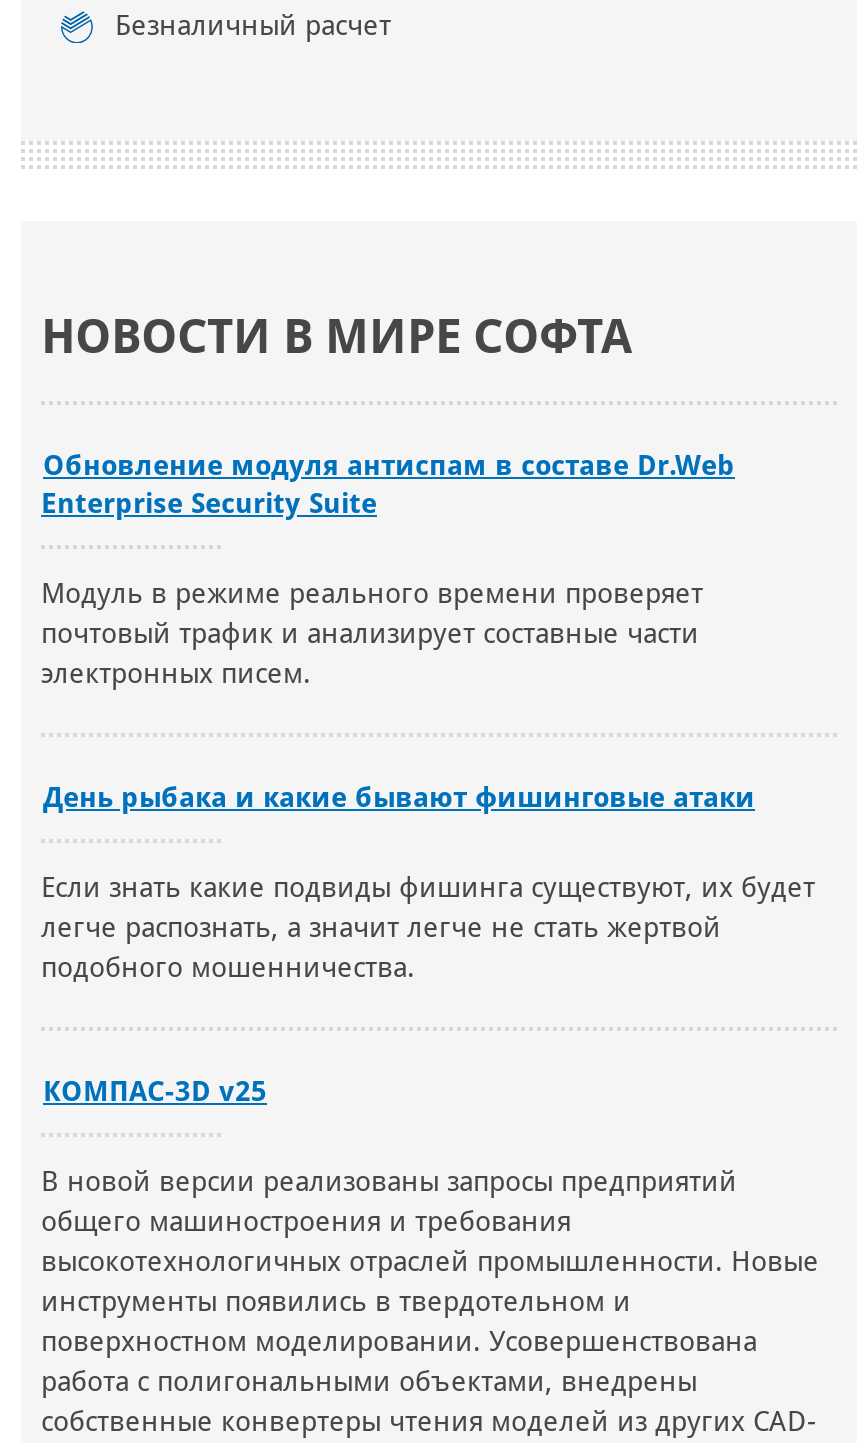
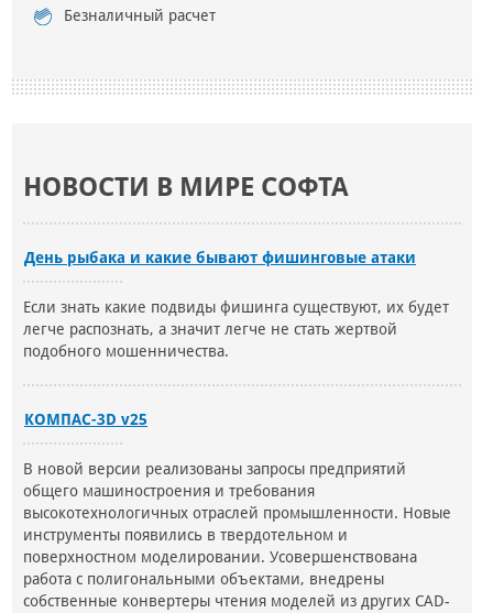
- Обновление модуля антиспам в составе Dr.Web
- Enterprise Security Suite
- Модуль в режиме реального времени проверяет
- почтовый трафик и анализирует составные части
- электронных писем.
